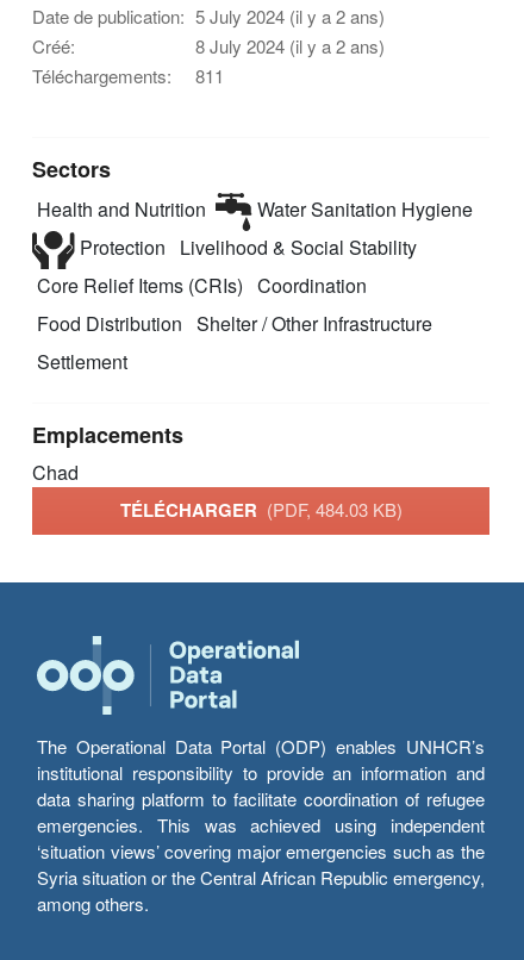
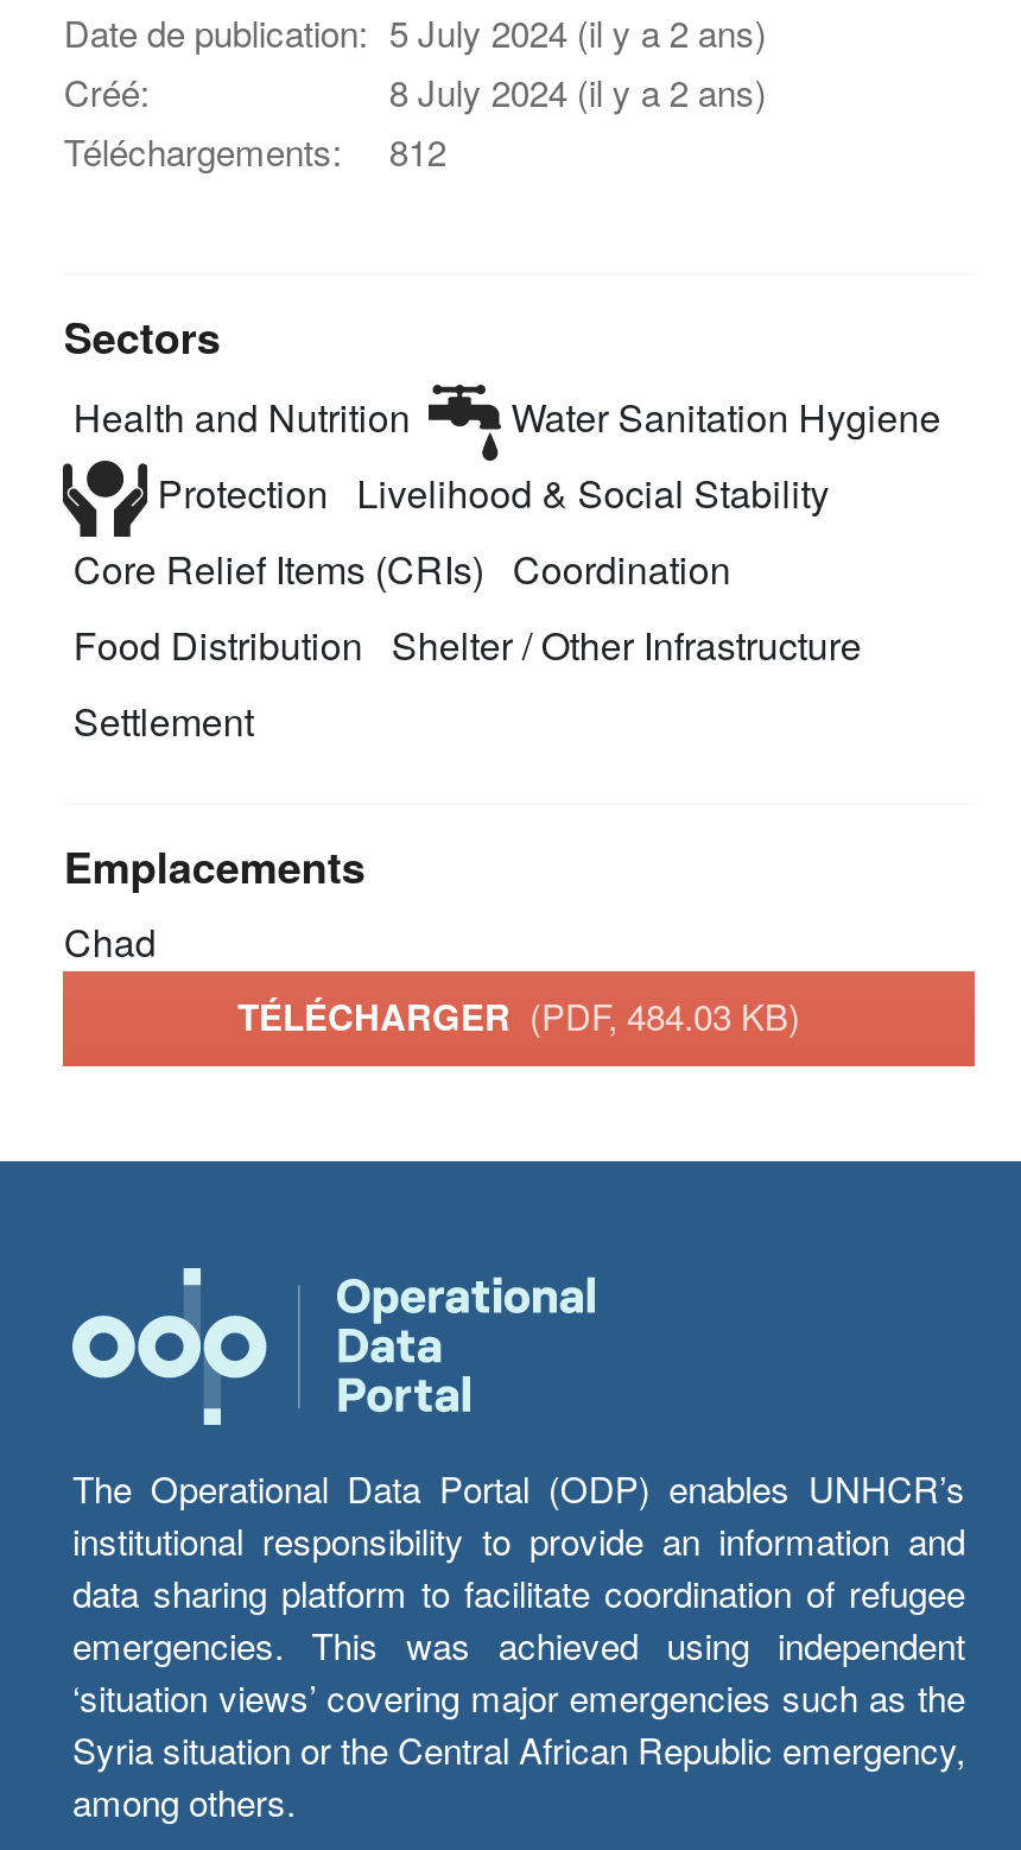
- Téléchargements: 811
+ Téléchargements: 812
